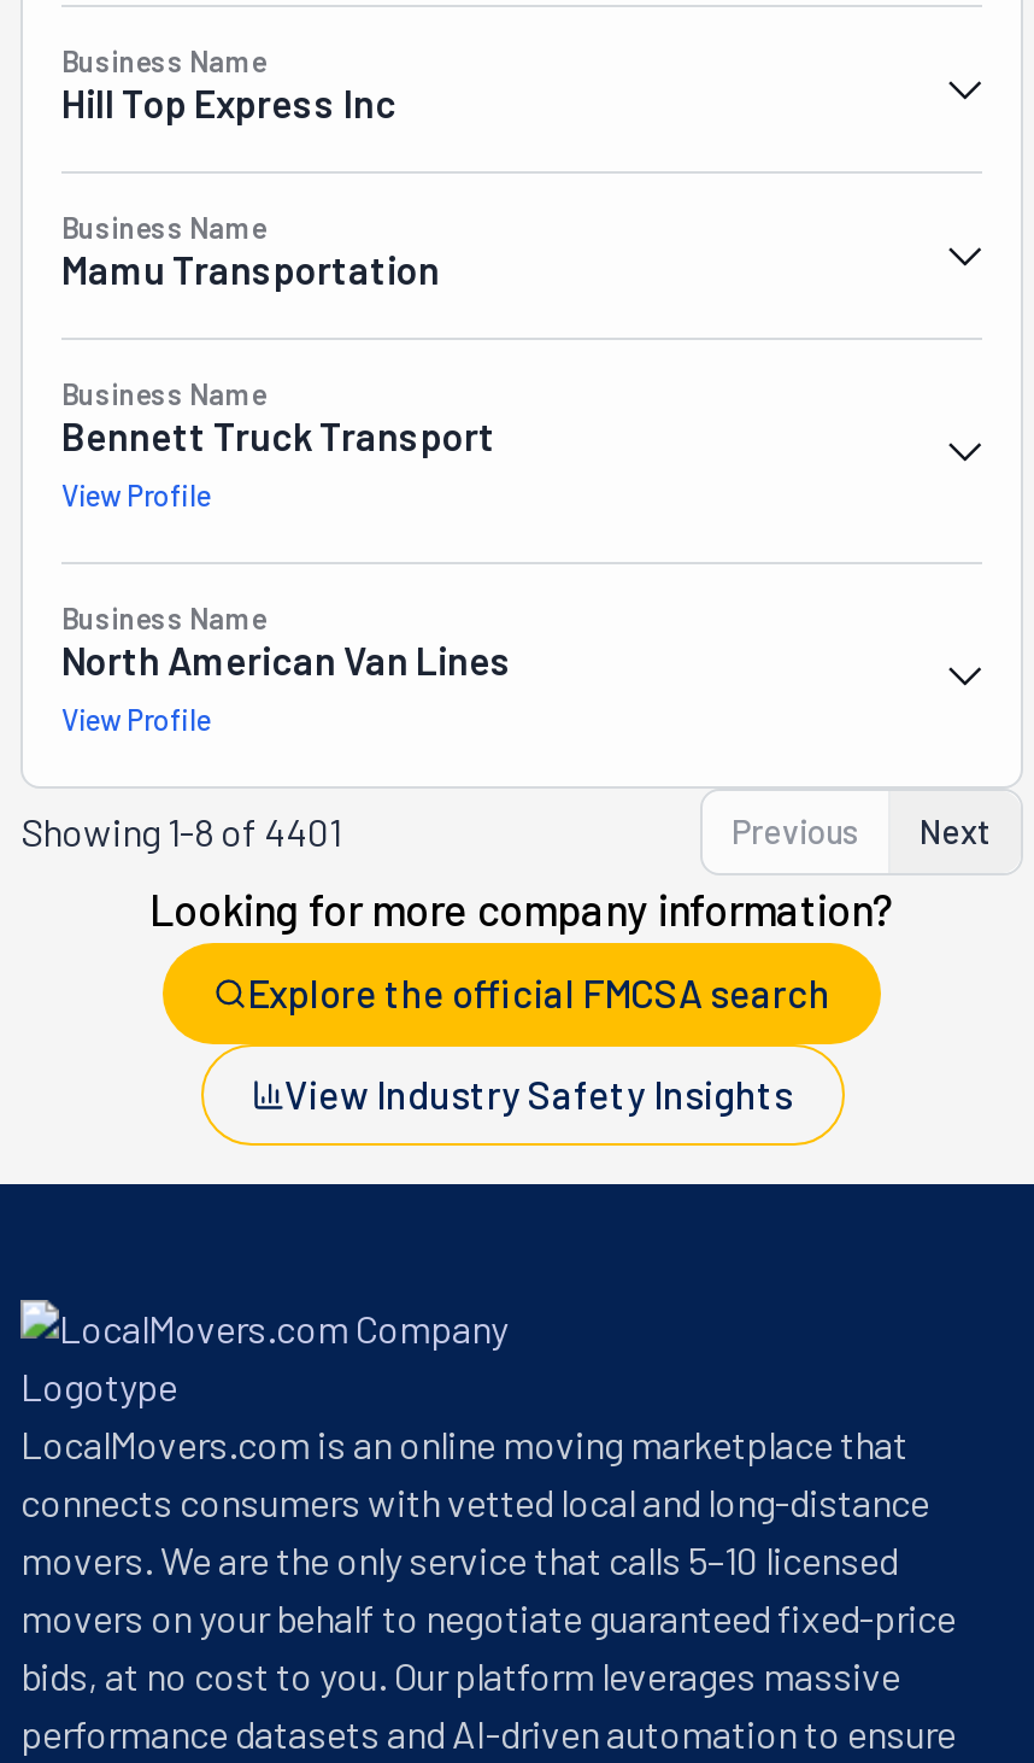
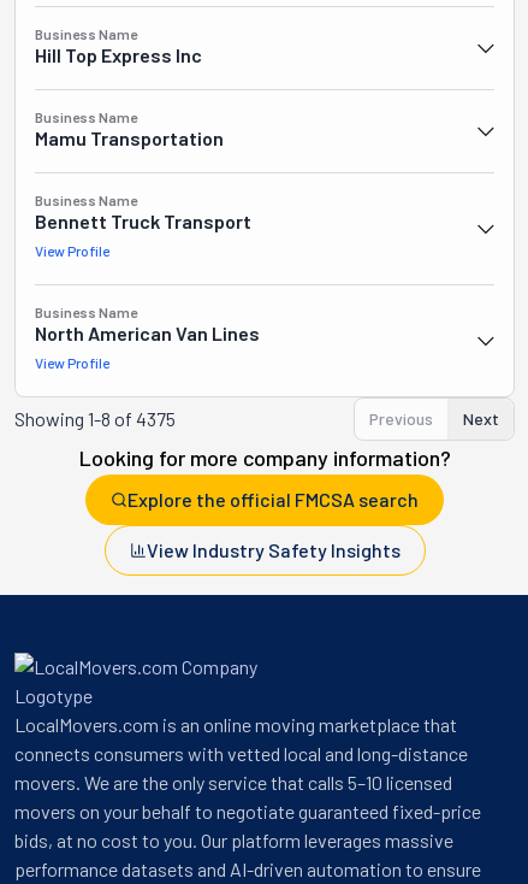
- Showing 1-8 of 4401
+ Showing 1-8 of 4375
